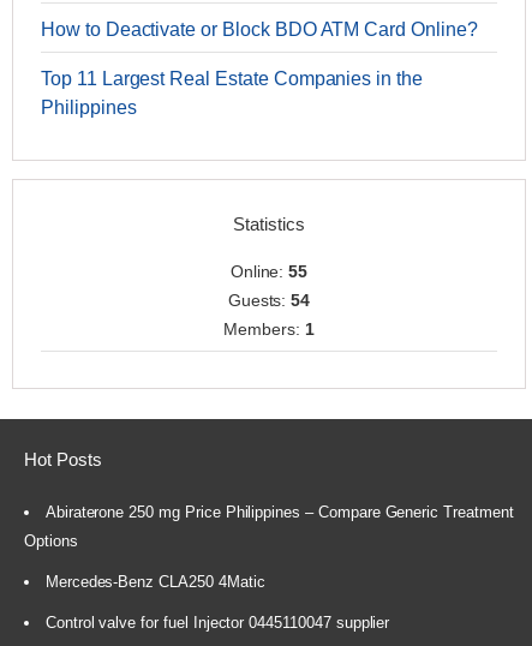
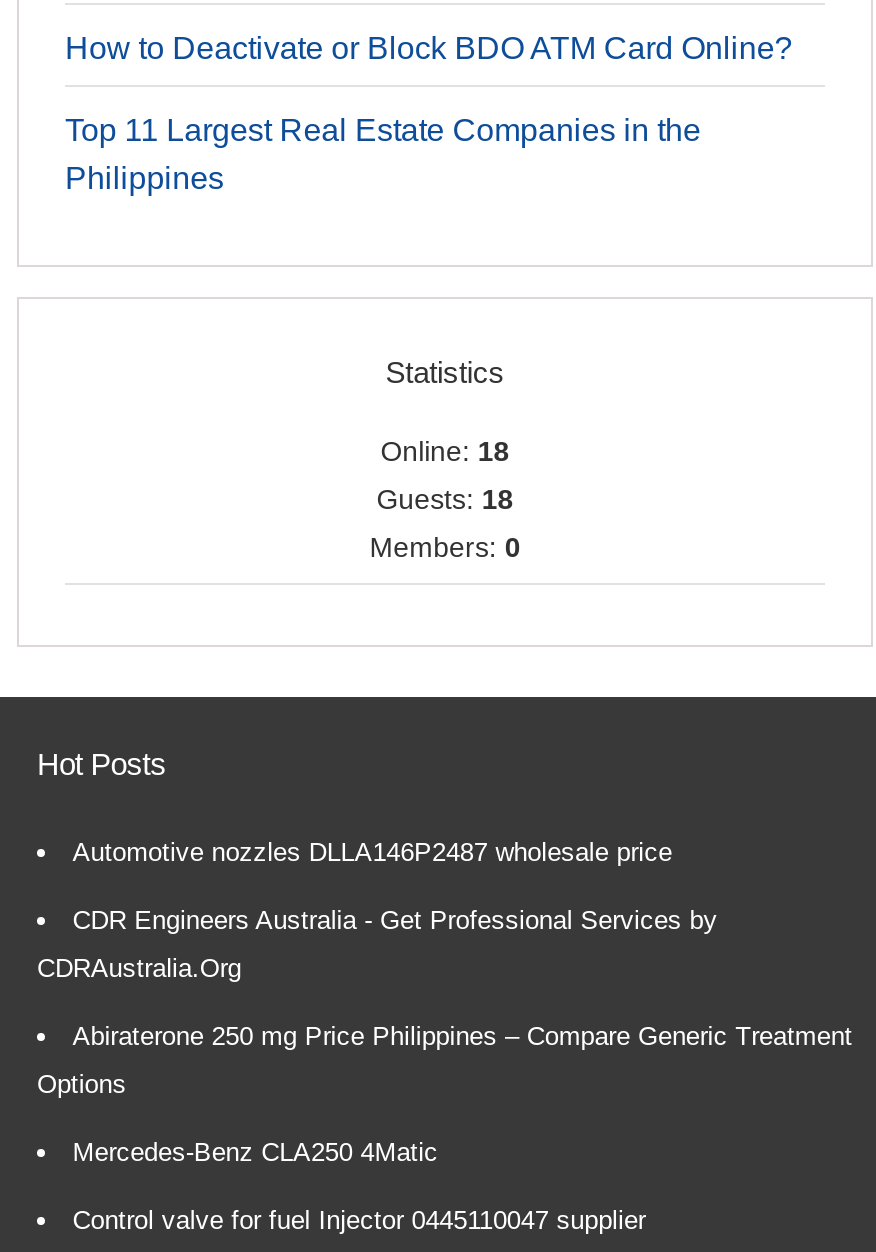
- Online: 55
+ Online: 18

- Guests: 54
+ Guests: 18

- Members: 1
+ Members: 0

+ Automotive nozzles DLLA146P2487 wholesale price
+ CDR Engineers Australia - Get Professional Services by
+ CDRAustralia.Org
